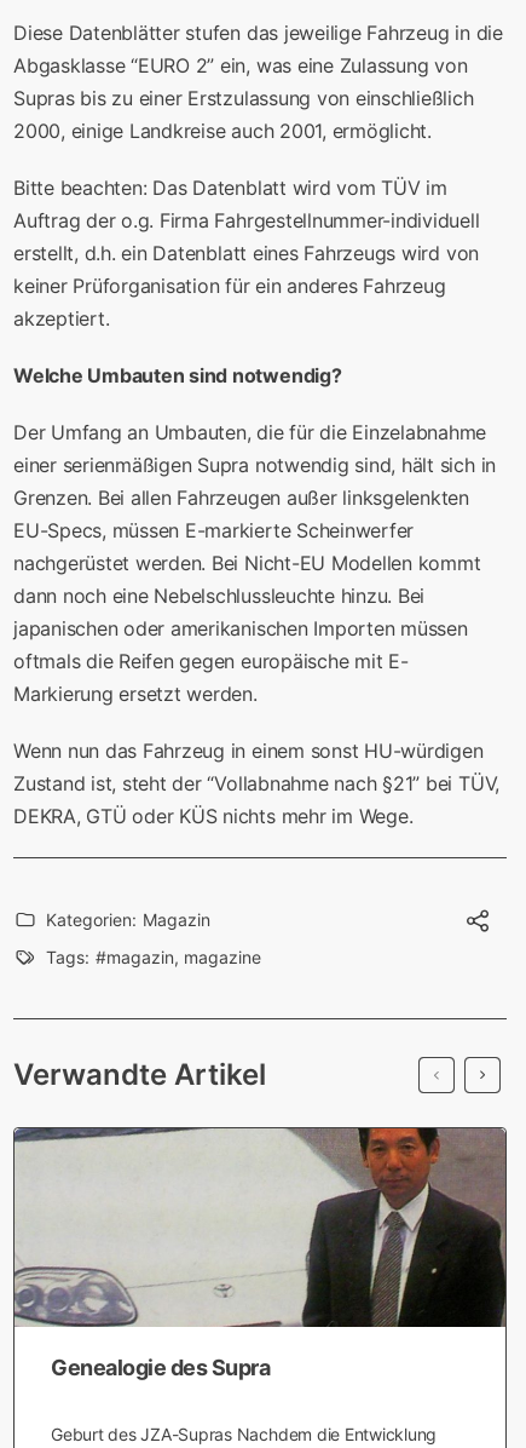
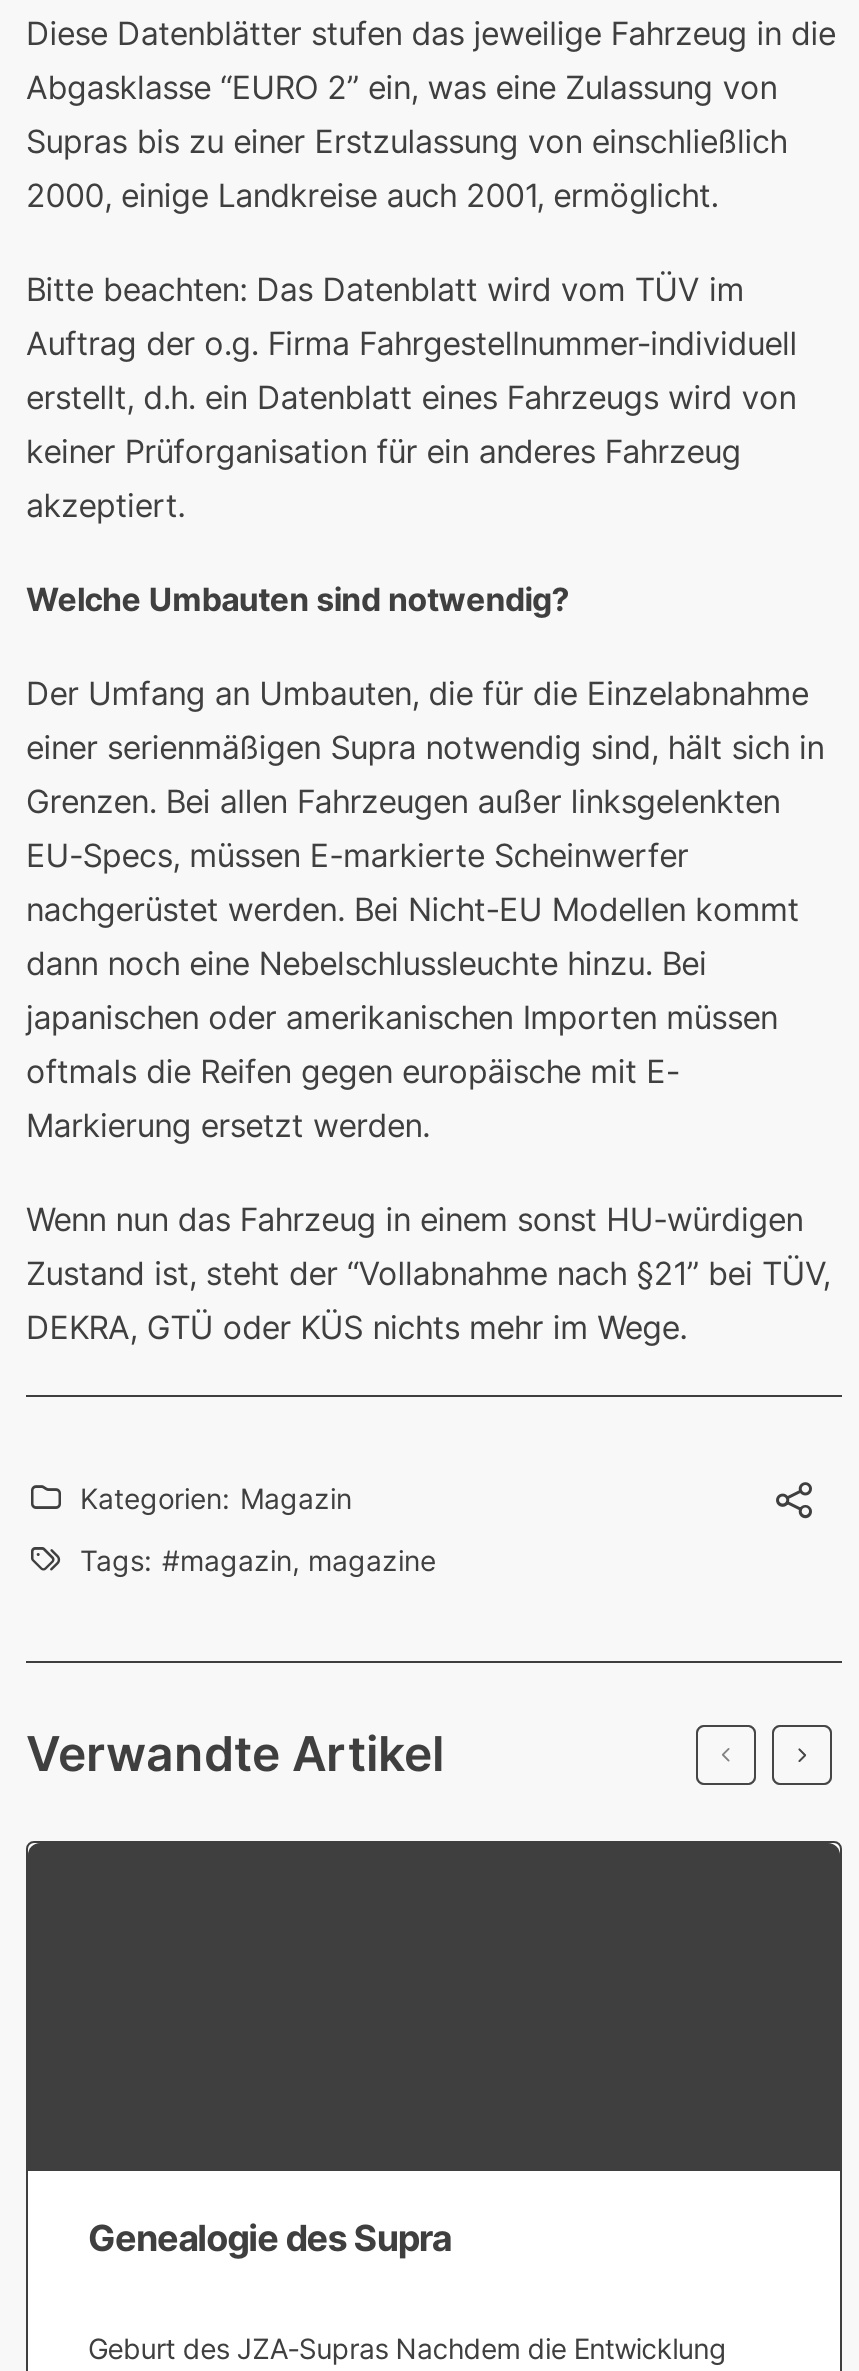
- [image]
